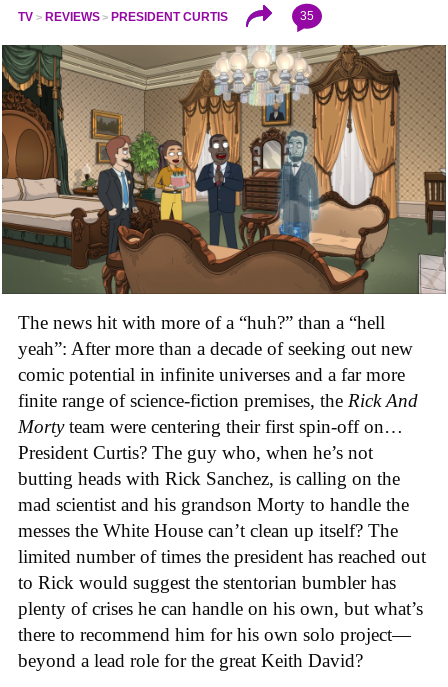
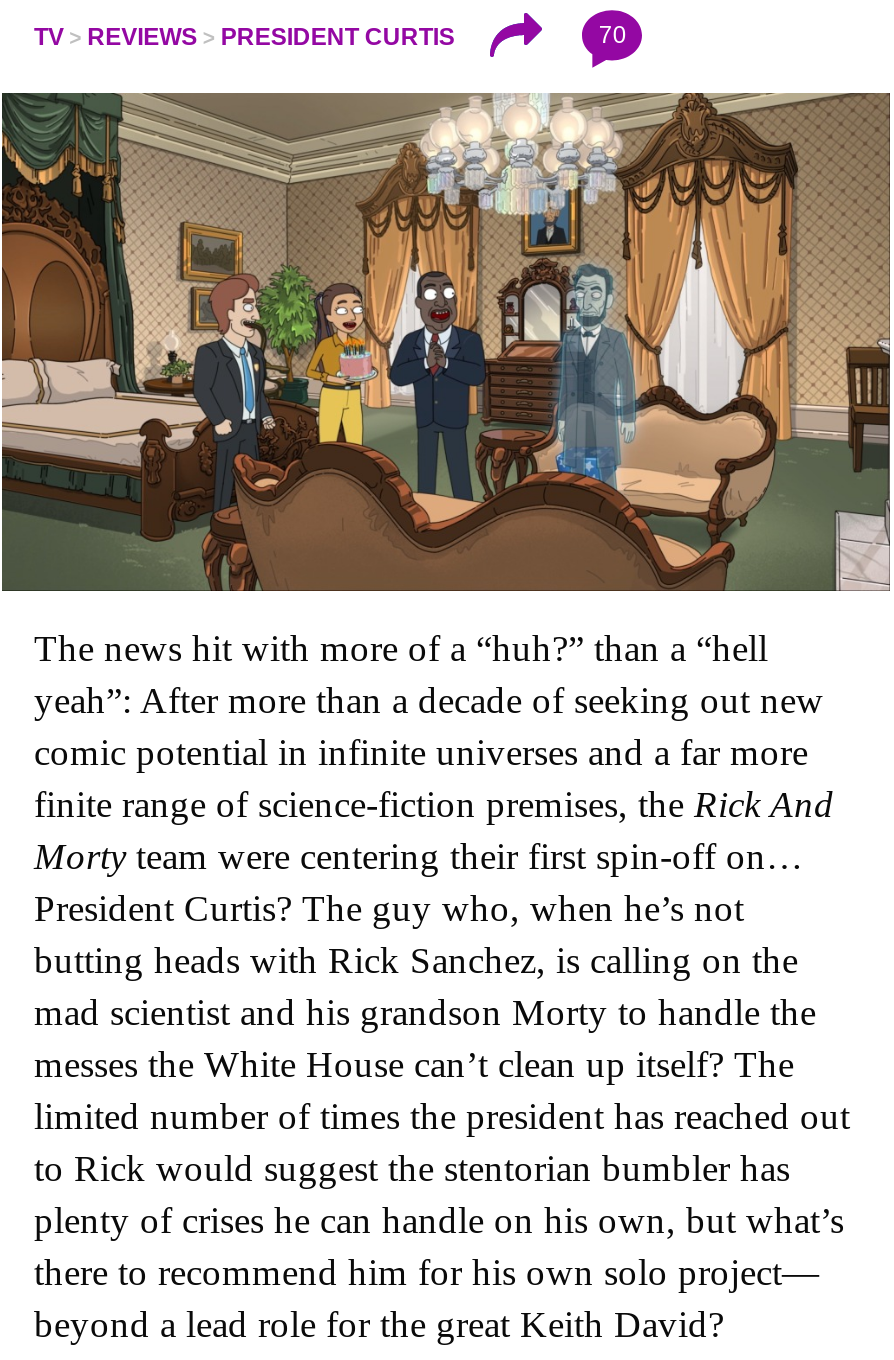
- 35
+ 70
